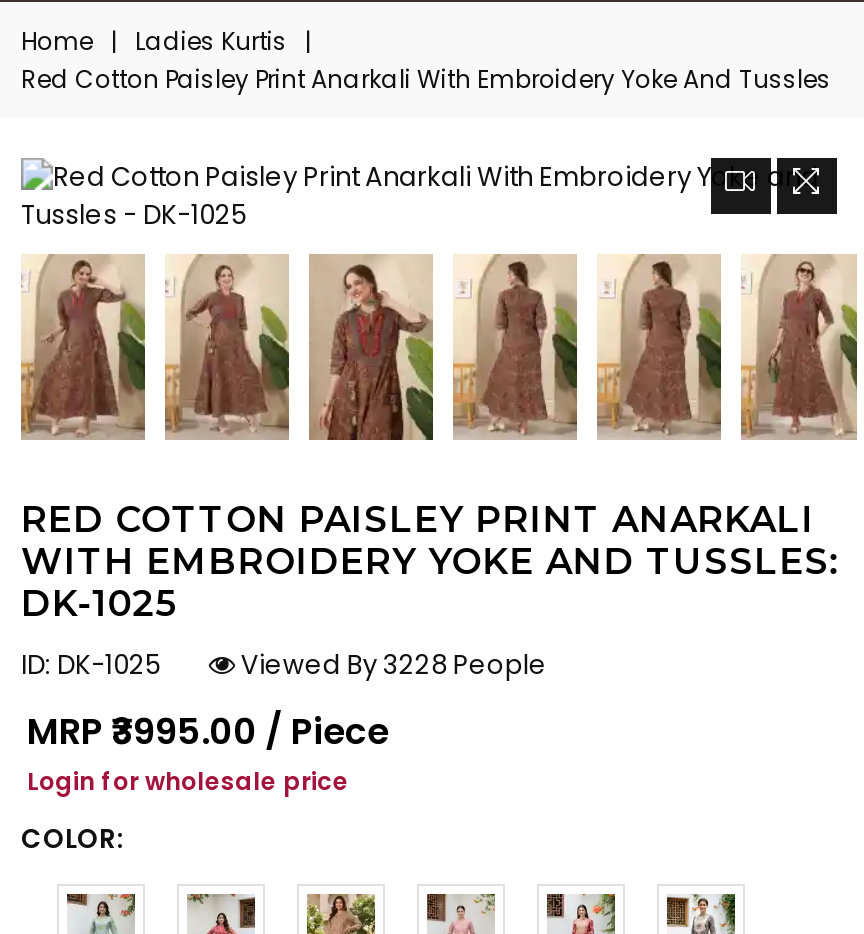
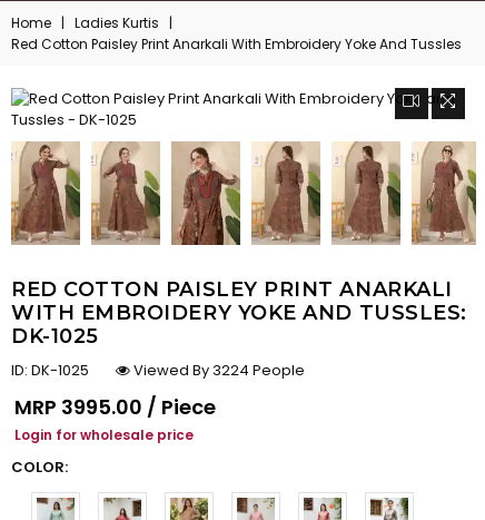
- Viewed By 3228 People
+ Viewed By 3224 People
